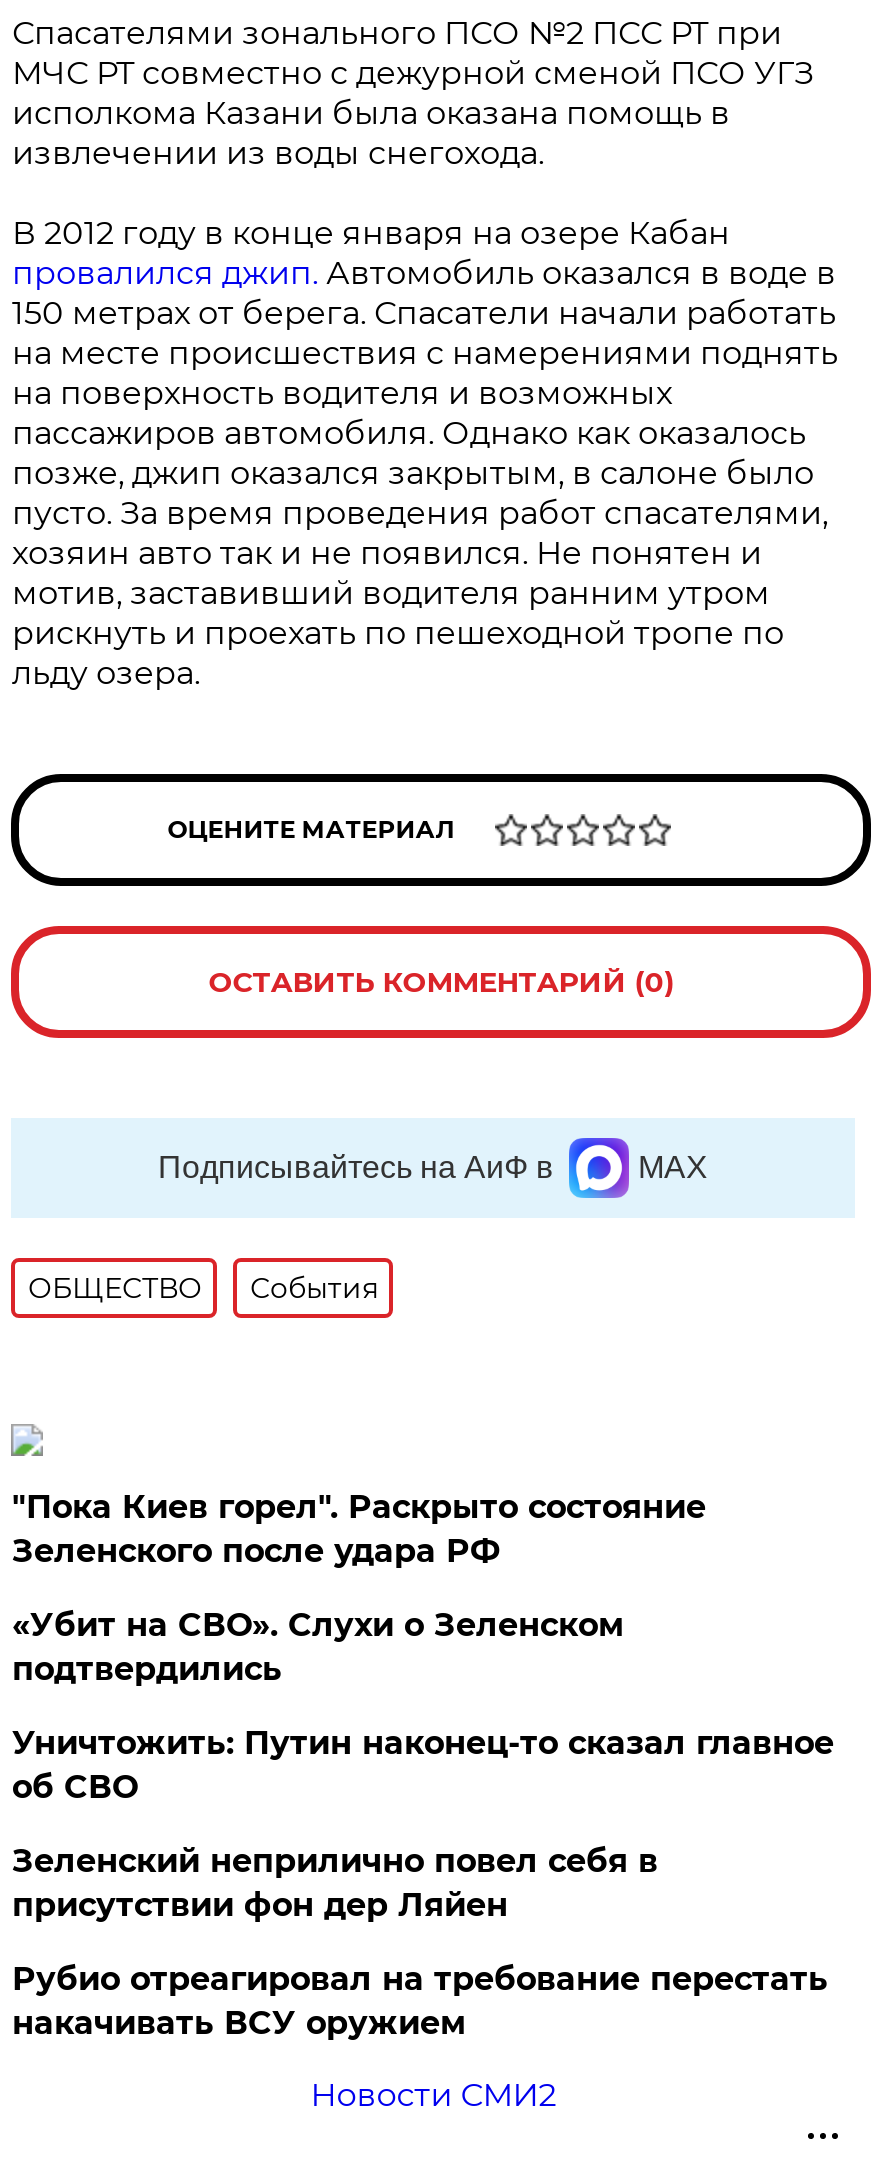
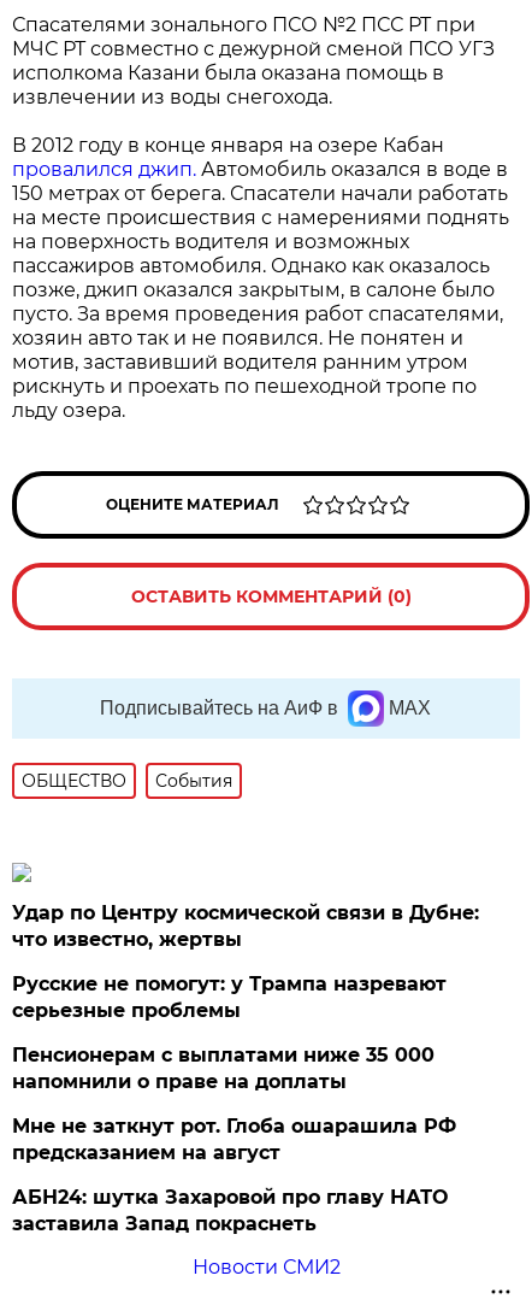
- "Пока Киев горел". Раскрыто состояние
- Зеленского после удара РФ
+ Удар по Центру космической связи в Дубне:
+ что известно, жертвы

- «Убит на СВО». Слухи о Зеленском
- подтвердились
+ Русские не помогут: у Трампа назревают
+ серьезные проблемы

- Уничтожить: Путин наконец-то сказал главное
- об СВО
+ Пенсионерам с выплатами ниже 35 000
+ напомнили о праве на доплаты

- Зеленский неприлично повел cебя в
- присутствии фон дер Ляйен
+ Мне не заткнут рот. Глоба ошарашила РФ
+ предсказанием на август

- Рубио отреагировал на требование перестать
- накачивать ВСУ оружием
+ АБН24: шутка Захаровой про главу НАТО
+ заставила Запад покраснеть
